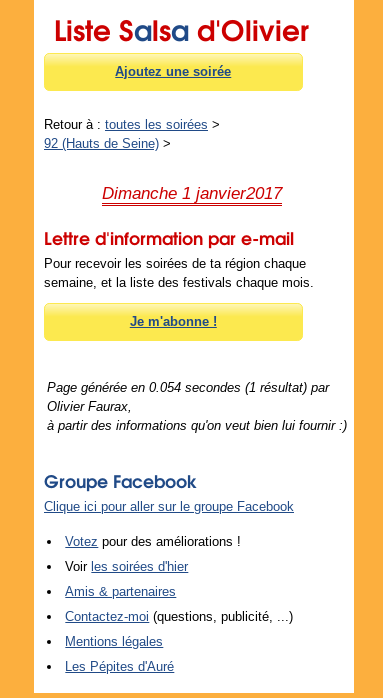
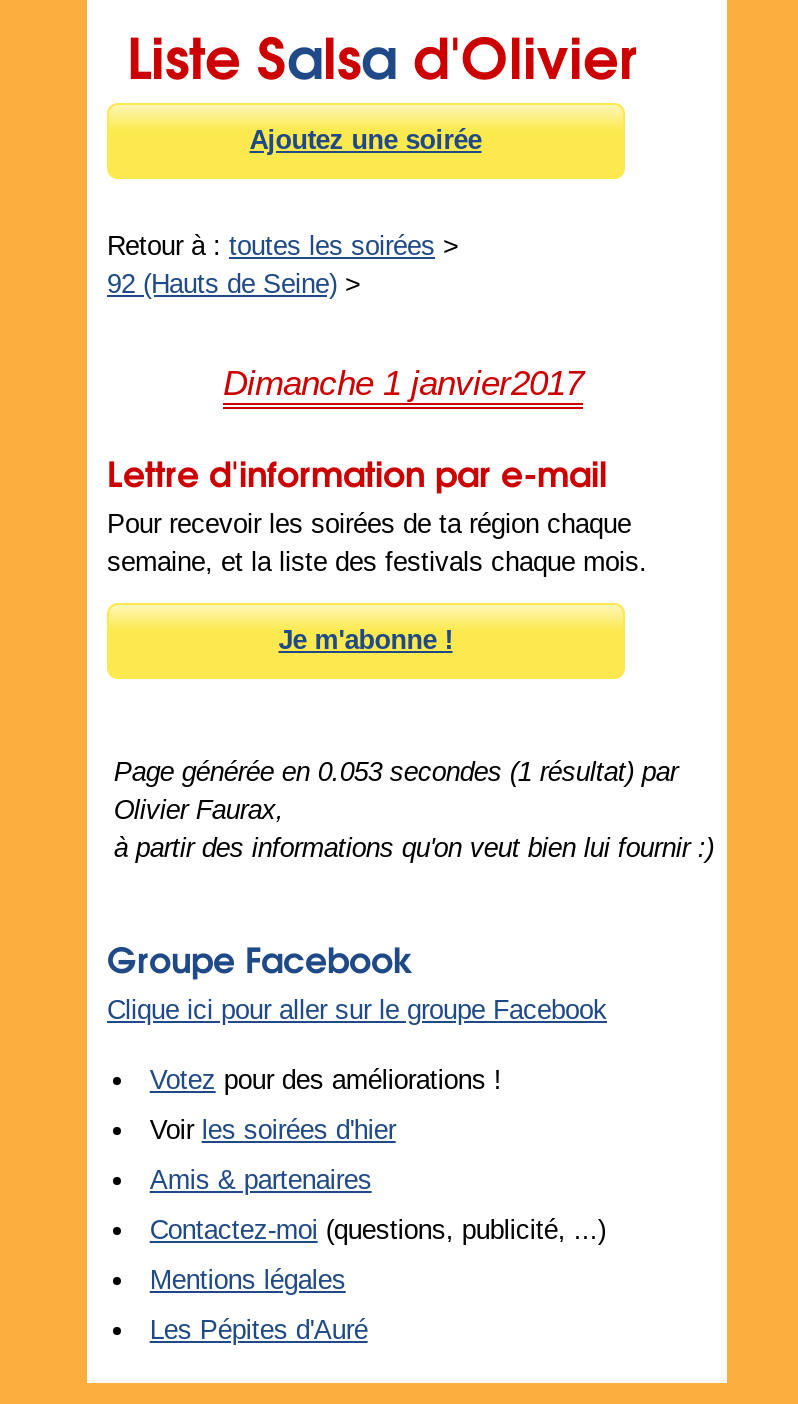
- Page générée en 0.054 secondes (1 résultat) par
+ Page générée en 0.053 secondes (1 résultat) par
